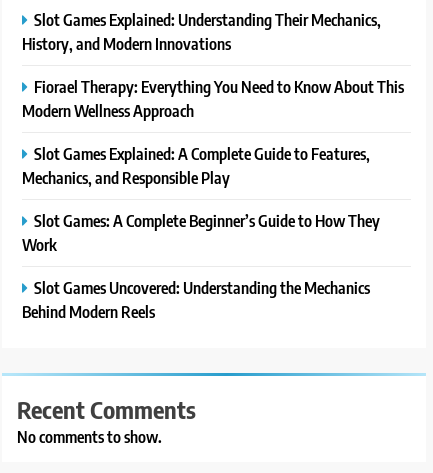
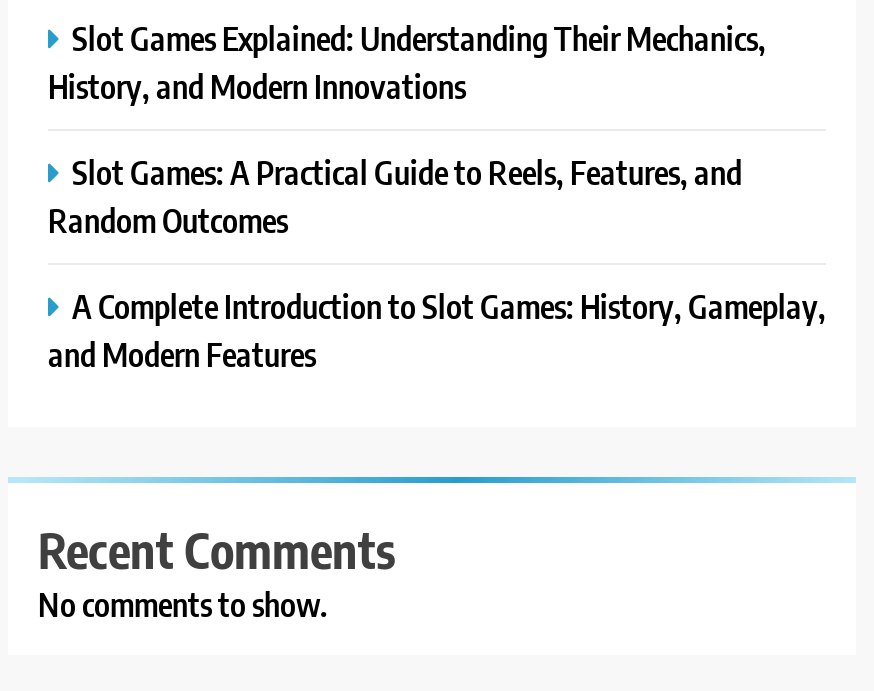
- Fiorael Therapy: Everything You Need to Know About This
- Modern Wellness Approach
- Slot Games Explained: A Complete Guide to Features,
- Mechanics, and Responsible Play
- Slot Games: A Complete Beginner’s Guide to How They
- Work
- Slot Games Uncovered: Understanding the Mechanics
- Behind Modern Reels
+ Slot Games: A Practical Guide to Reels, Features, and
+ Random Outcomes
+ A Complete Introduction to Slot Games: History, Gameplay,
+ and Modern Features
